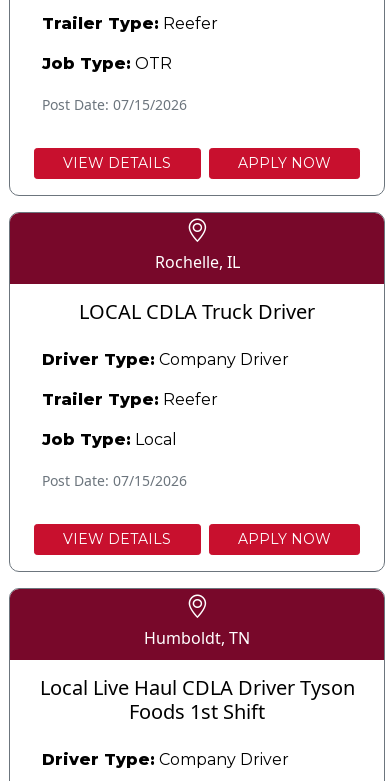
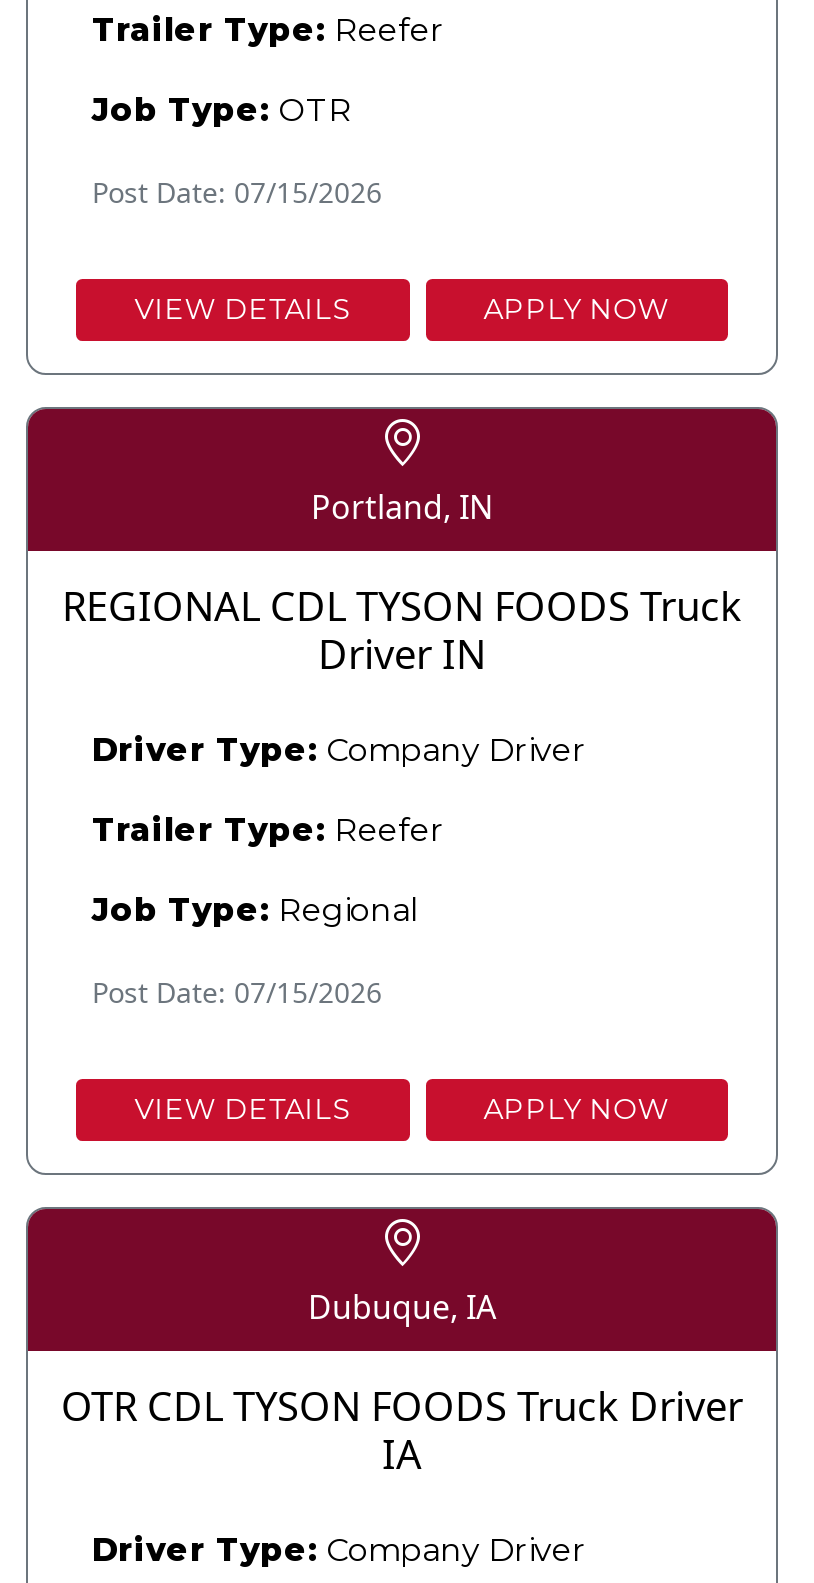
- Rochelle, IL
+ Portland, IN

- LOCAL CDLA Truck Driver
+ REGIONAL CDL TYSON FOODS Truck
+ Driver IN

- Job Type: Local
+ Job Type: Regional

- Humboldt, TN
+ Dubuque, IA

- Local Live Haul CDLA Driver Tyson
- Foods 1st Shift
+ OTR CDL TYSON FOODS Truck Driver
+ IA
